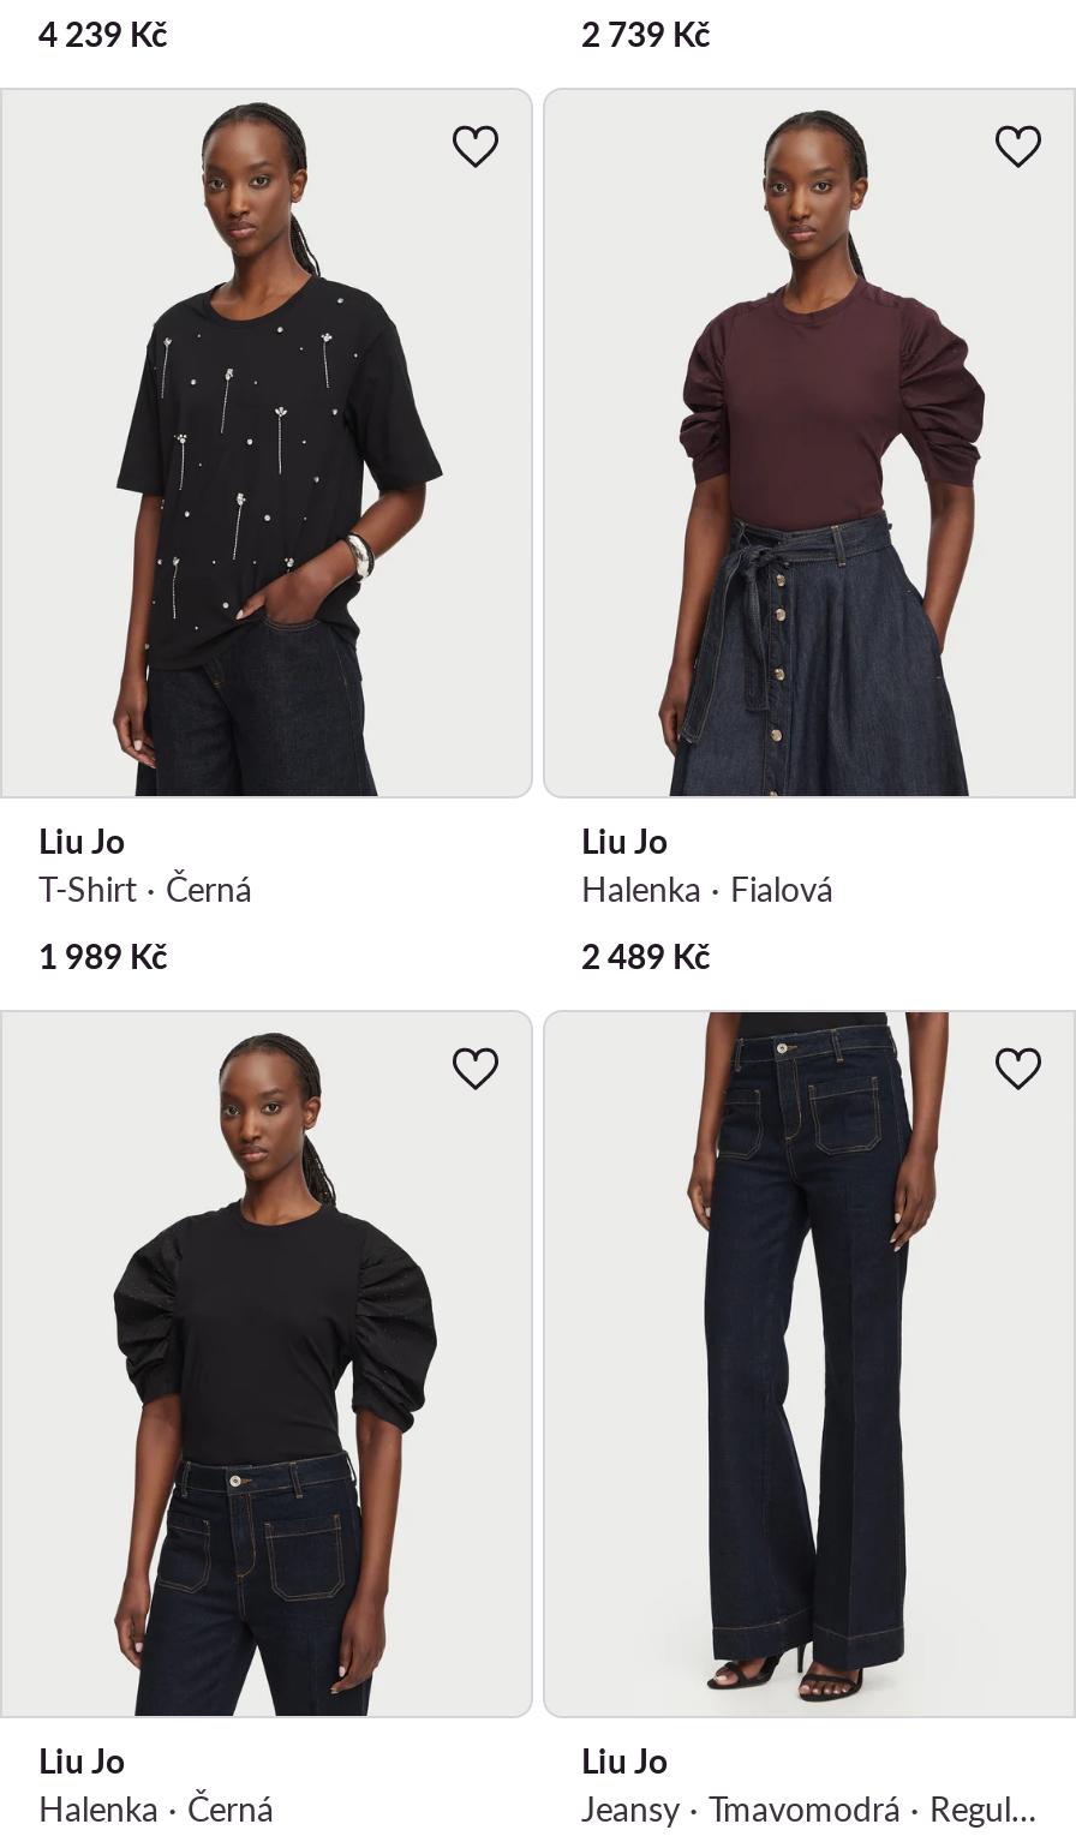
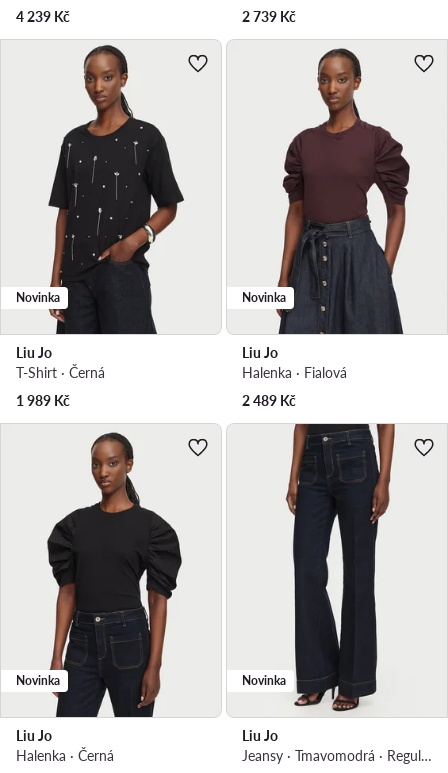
+ Novinka

+ Novinka

+ Novinka

+ Novinka
